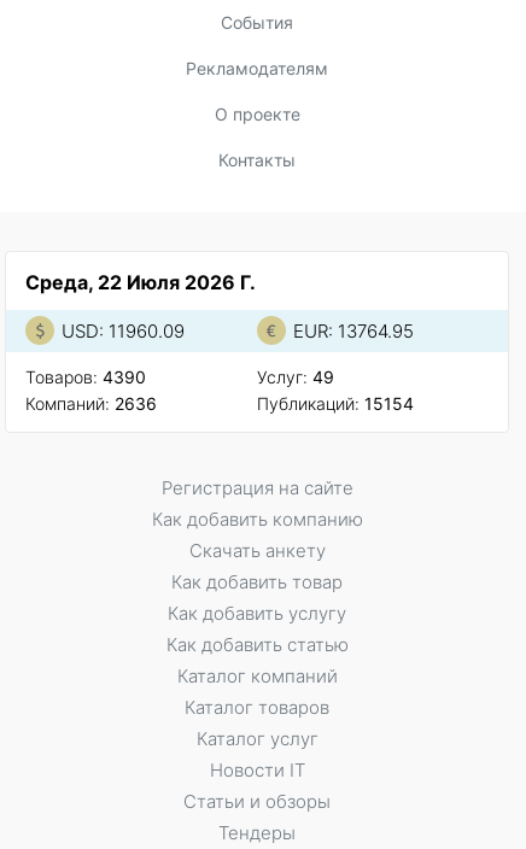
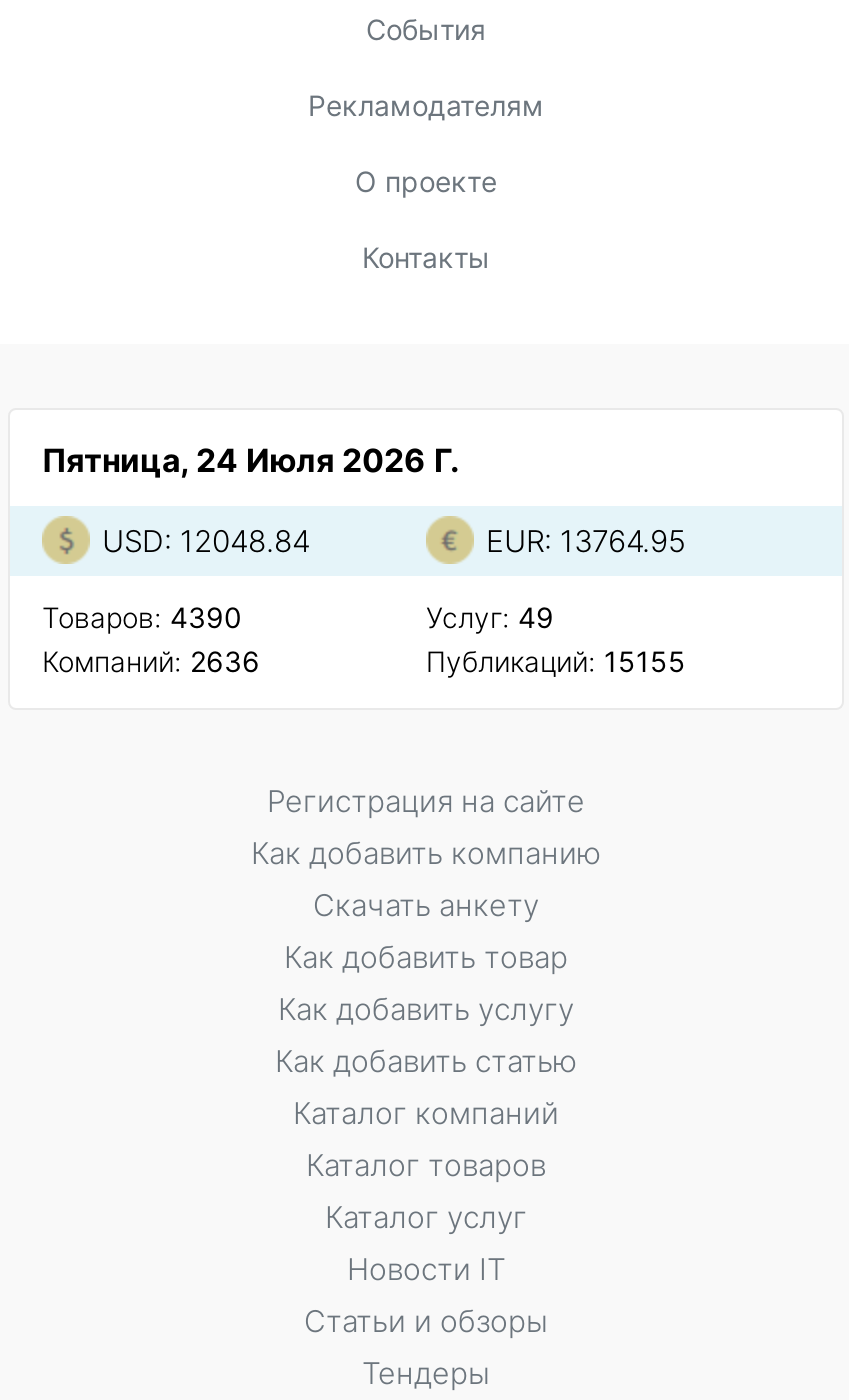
- Среда, 22 Июля 2026 Г.
+ Пятница, 24 Июля 2026 Г.

- USD: 11960.09
+ USD: 12048.84

- Публикаций: 15154
+ Публикаций: 15155
